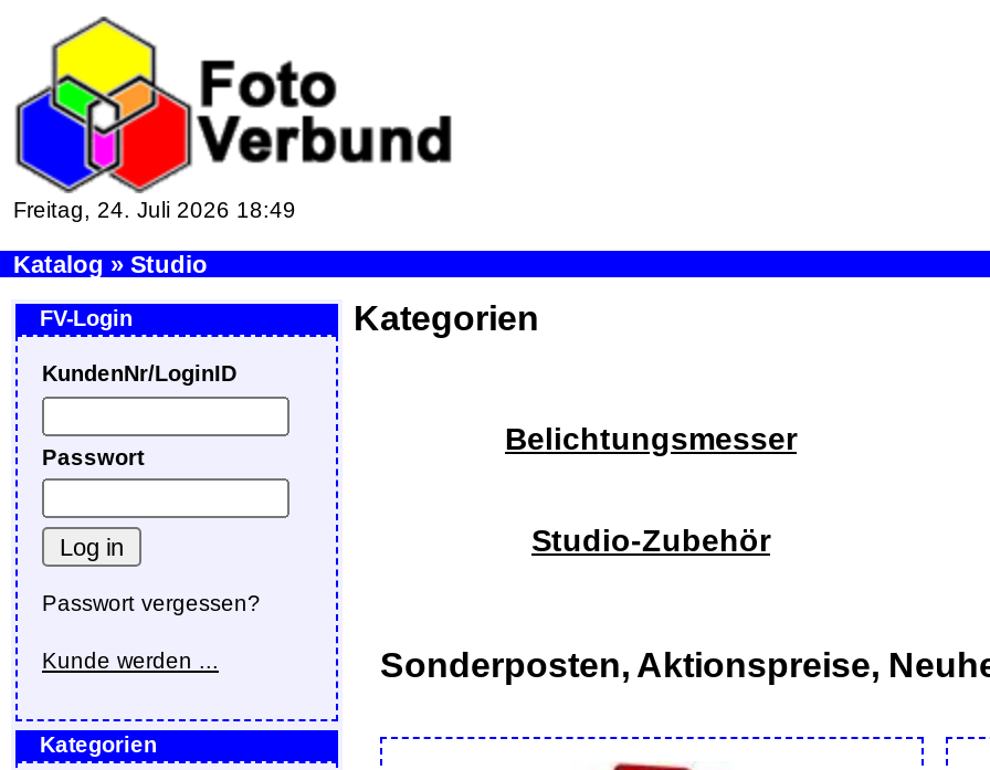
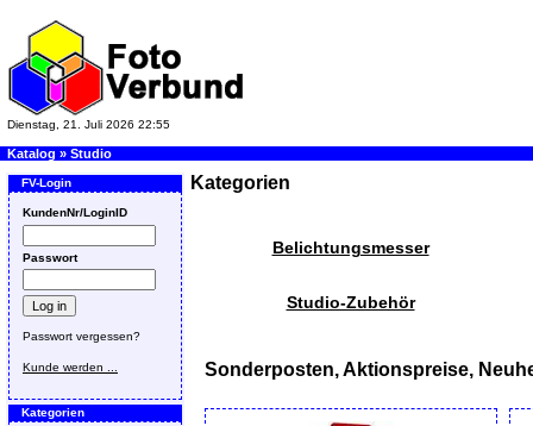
- Freitag, 24. Juli 2026 18:49
+ Dienstag, 21. Juli 2026 22:55
